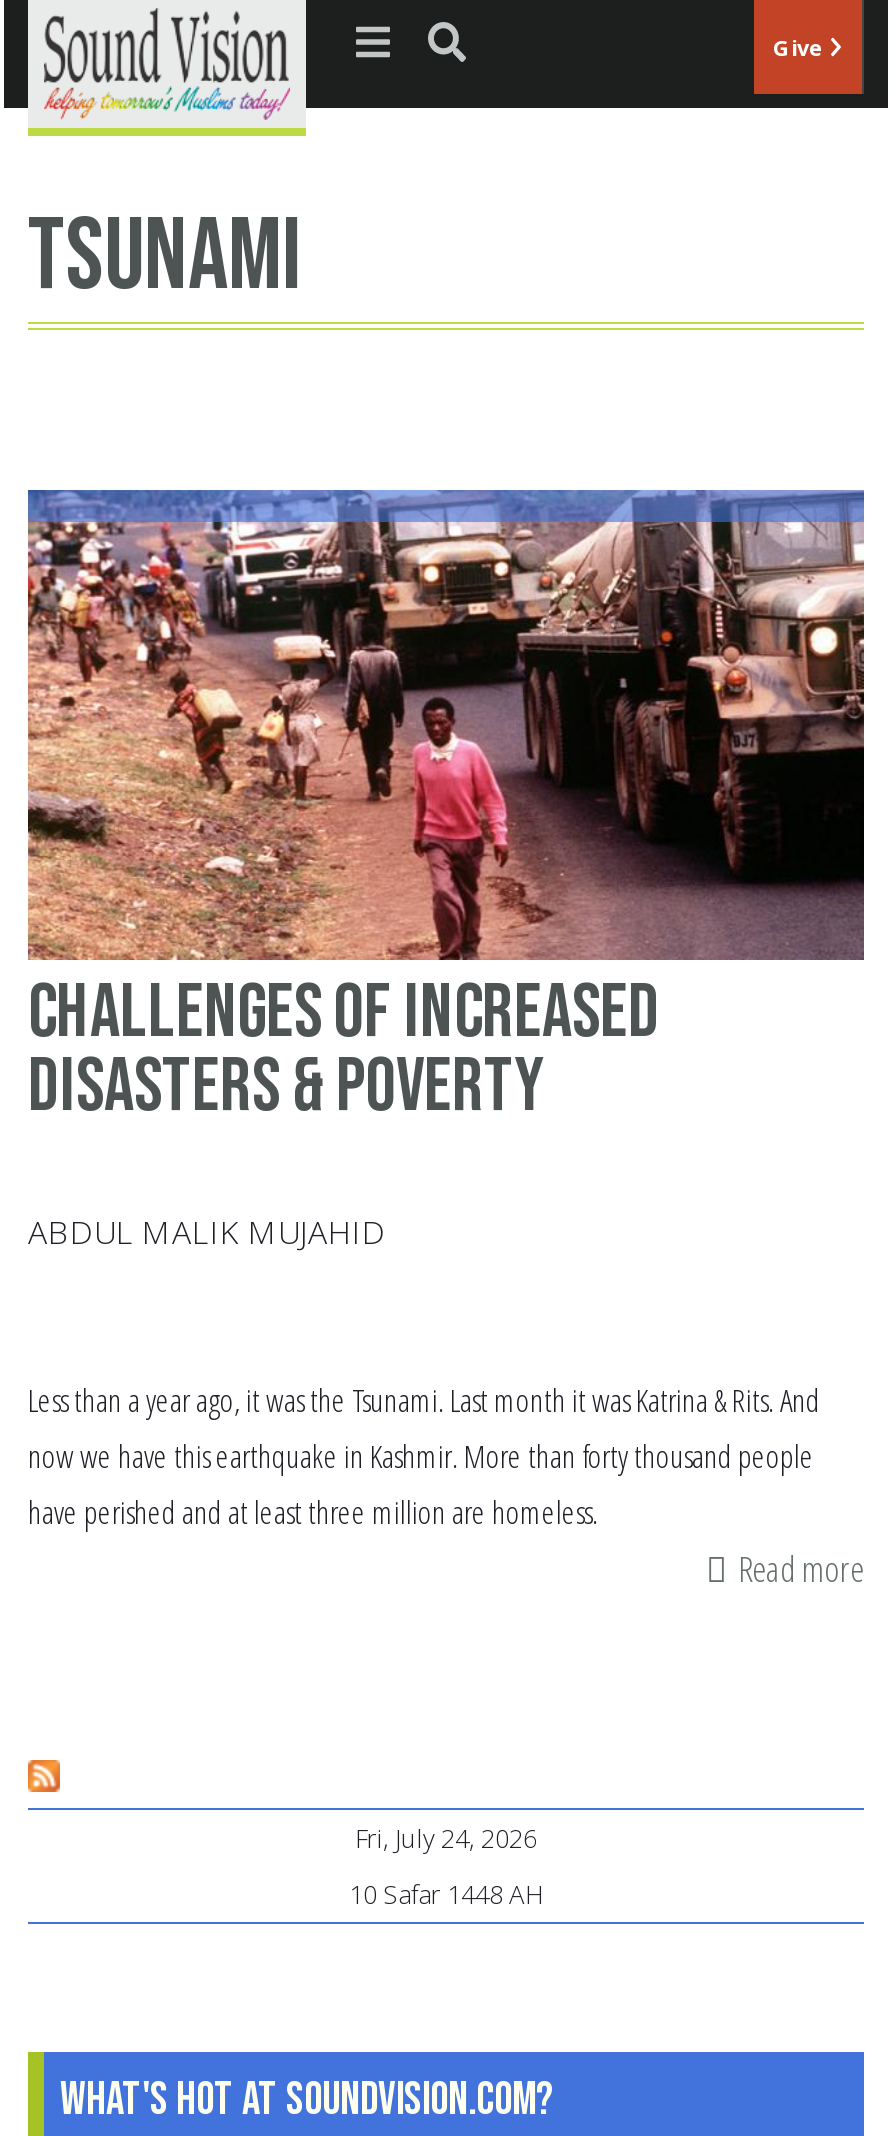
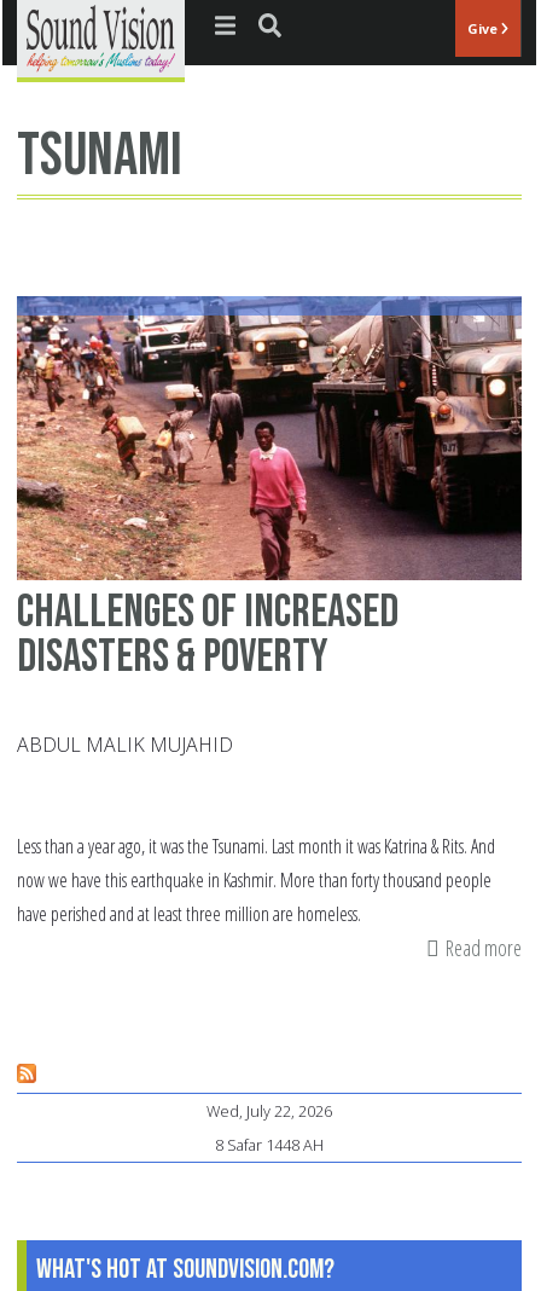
- Fri, July 24, 2026
+ Wed, July 22, 2026

- 10 Safar 1448 AH
+ 8 Safar 1448 AH
